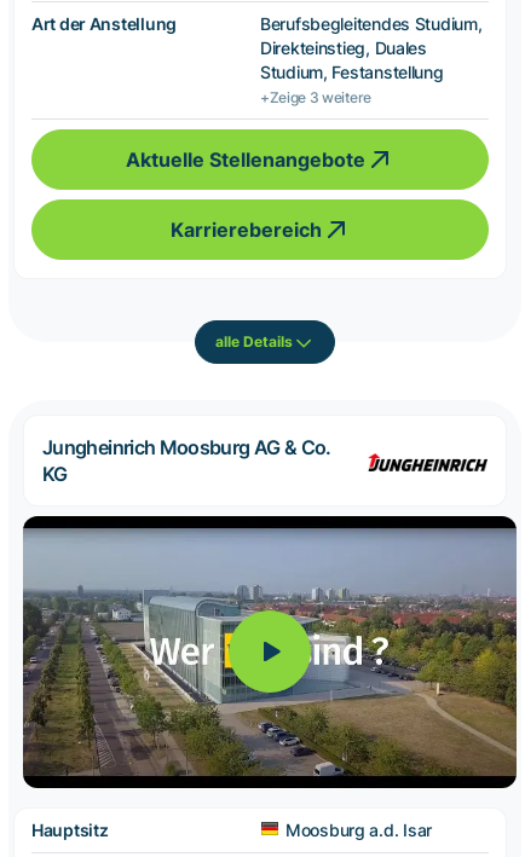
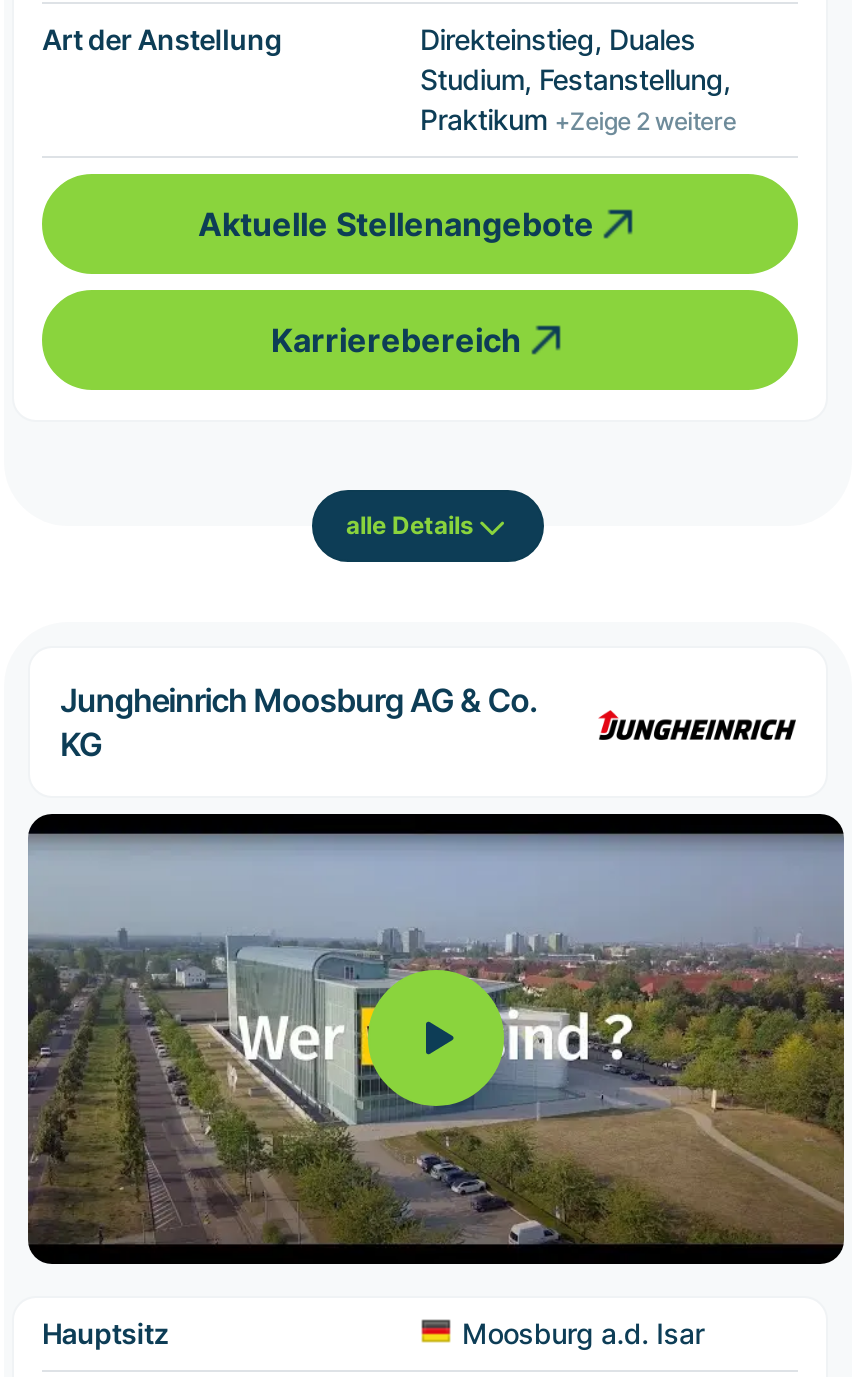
- Berufsbegleitendes Studium,

- Studium, Festanstellung
- +Zeige 3 weitere
+ Studium, Festanstellung,
+ Praktikum +Zeige 2 weitere
